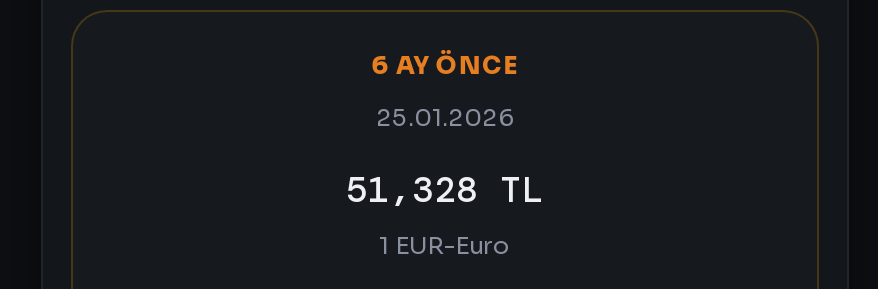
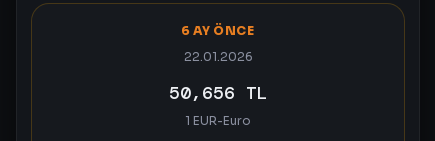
- 25.01.2026
+ 22.01.2026

- 51,328 TL
+ 50,656 TL
